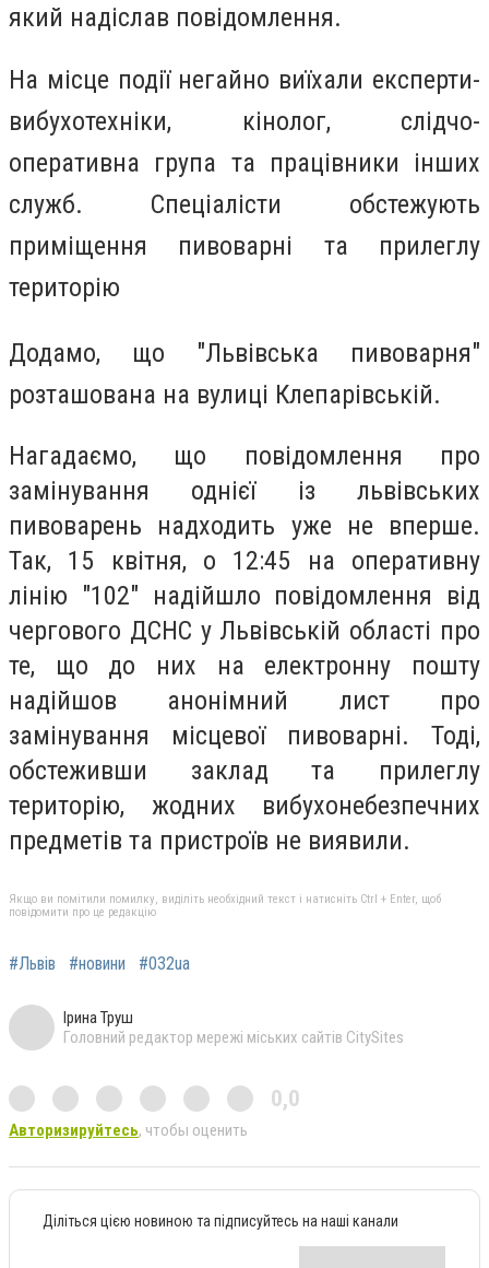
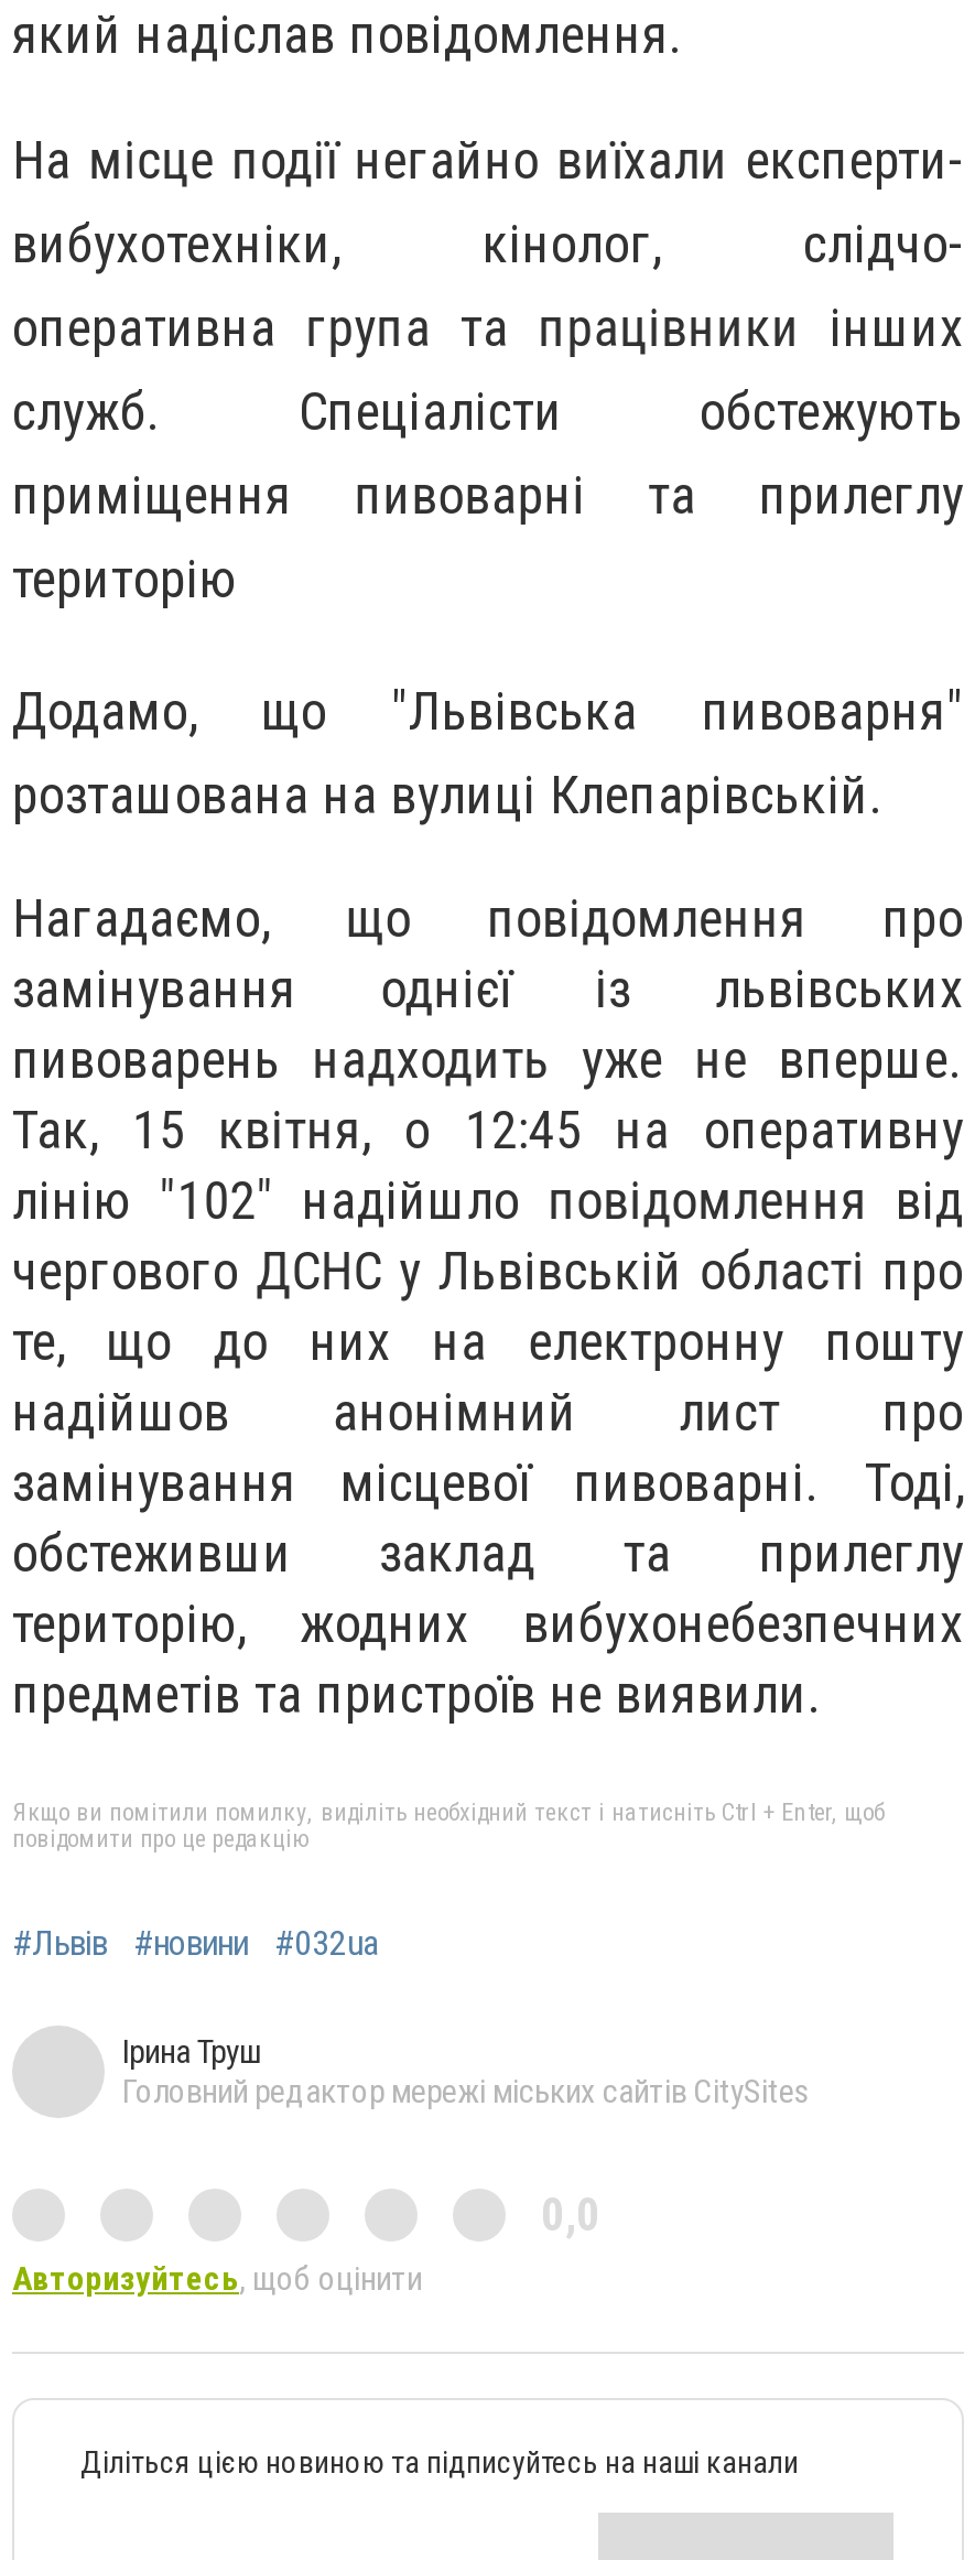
- Авторизируйтесь, чтобы оценить
+ Авторизуйтесь, щоб оцінити
